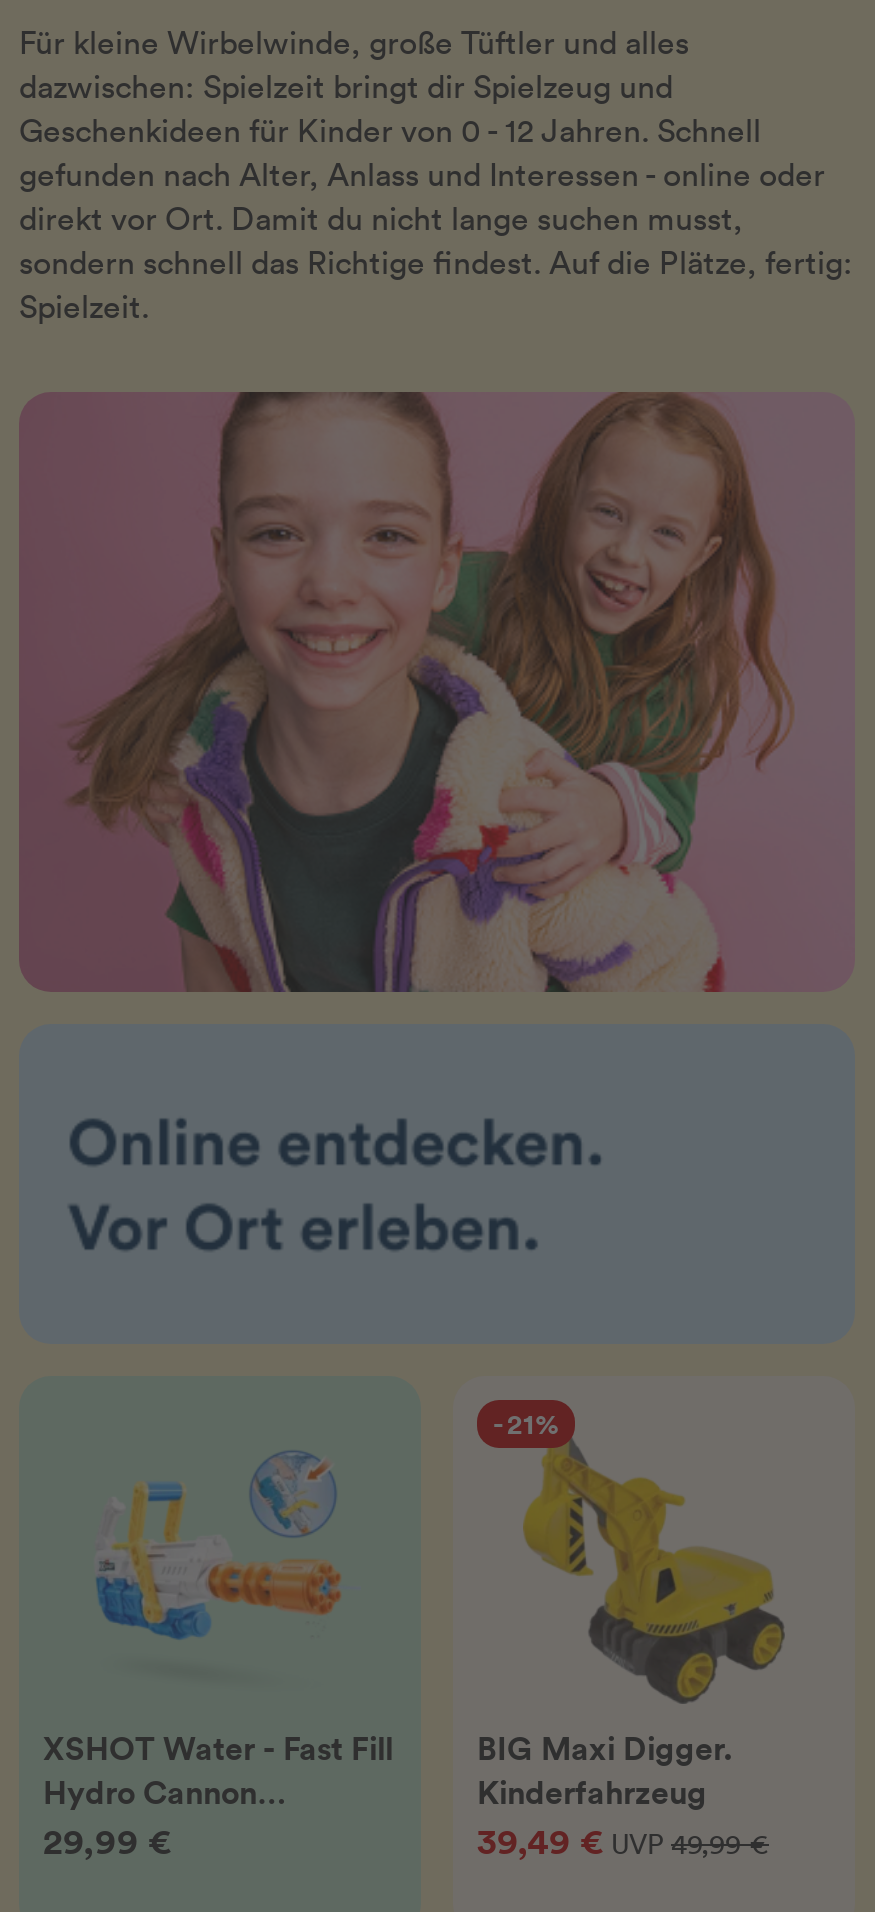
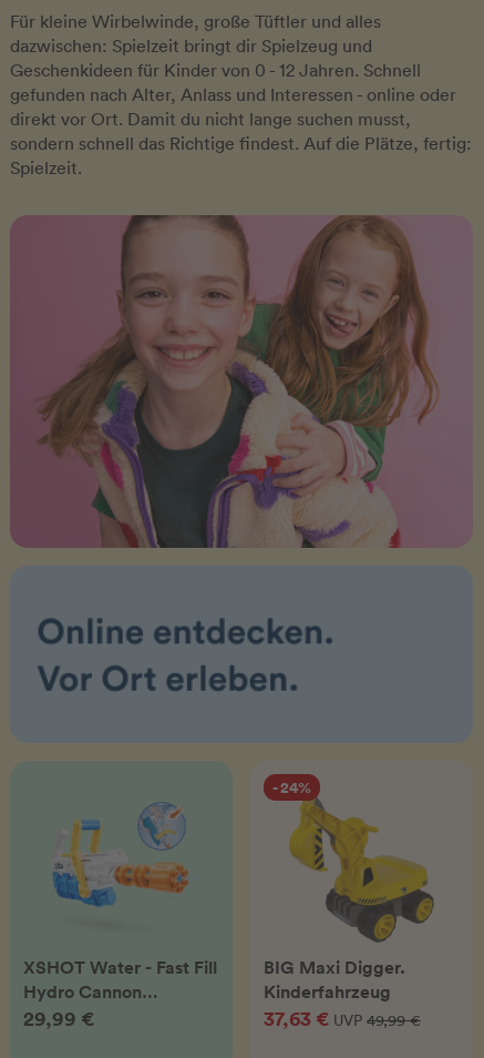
- - 21%
+ - 24%

- 39,49 €UVP 49,99 €
+ 37,63 €UVP 49,99 €
